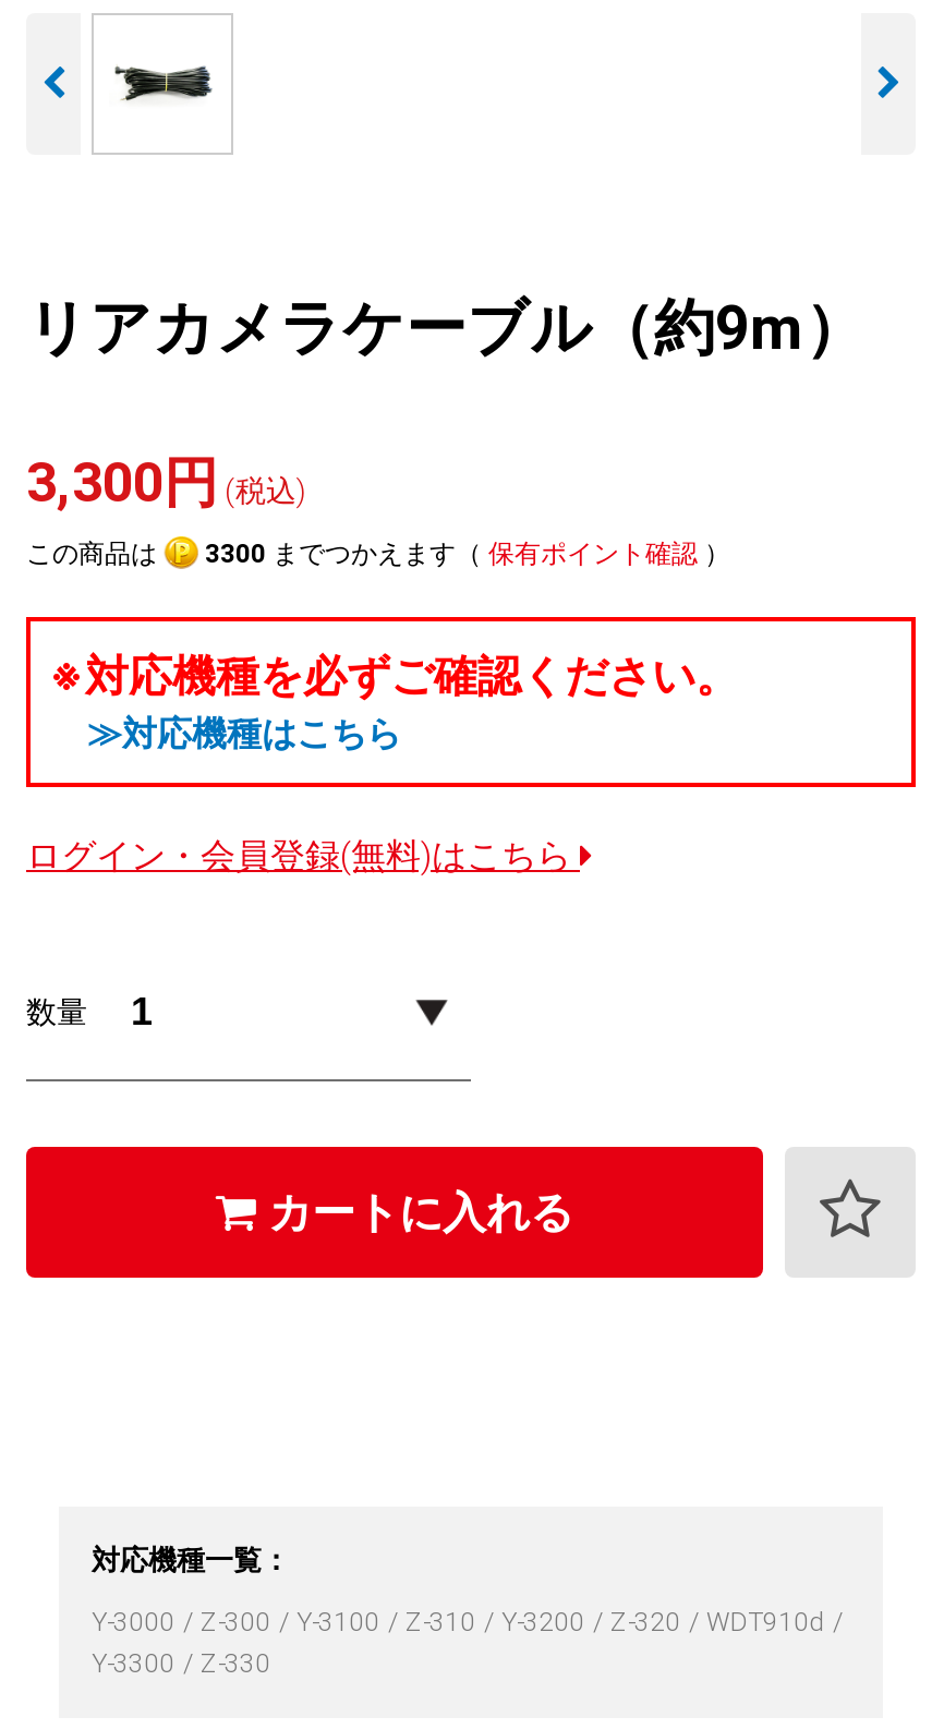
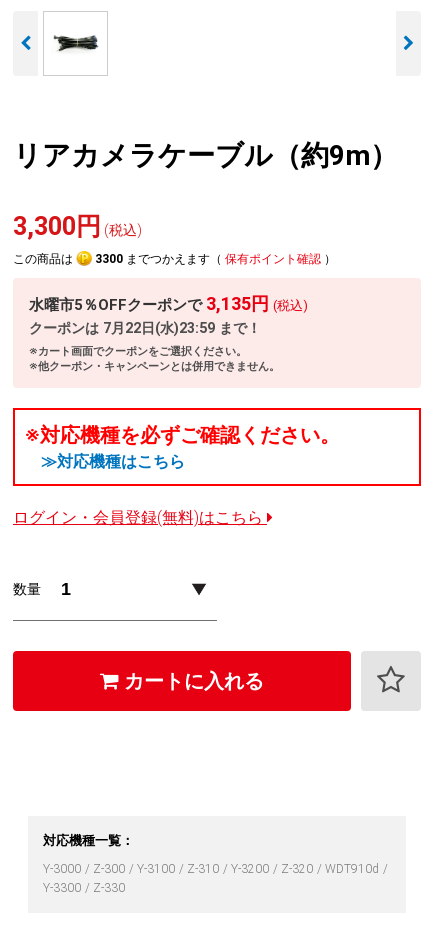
+ 水曜市5％OFFクーポンで3,135円 (税込)
+ クーポンは7月22日(水)23:59まで！
+ ※カート画面でクーポンをご選択ください。
+ ※他クーポン・キャンペーンとは併用できません。
